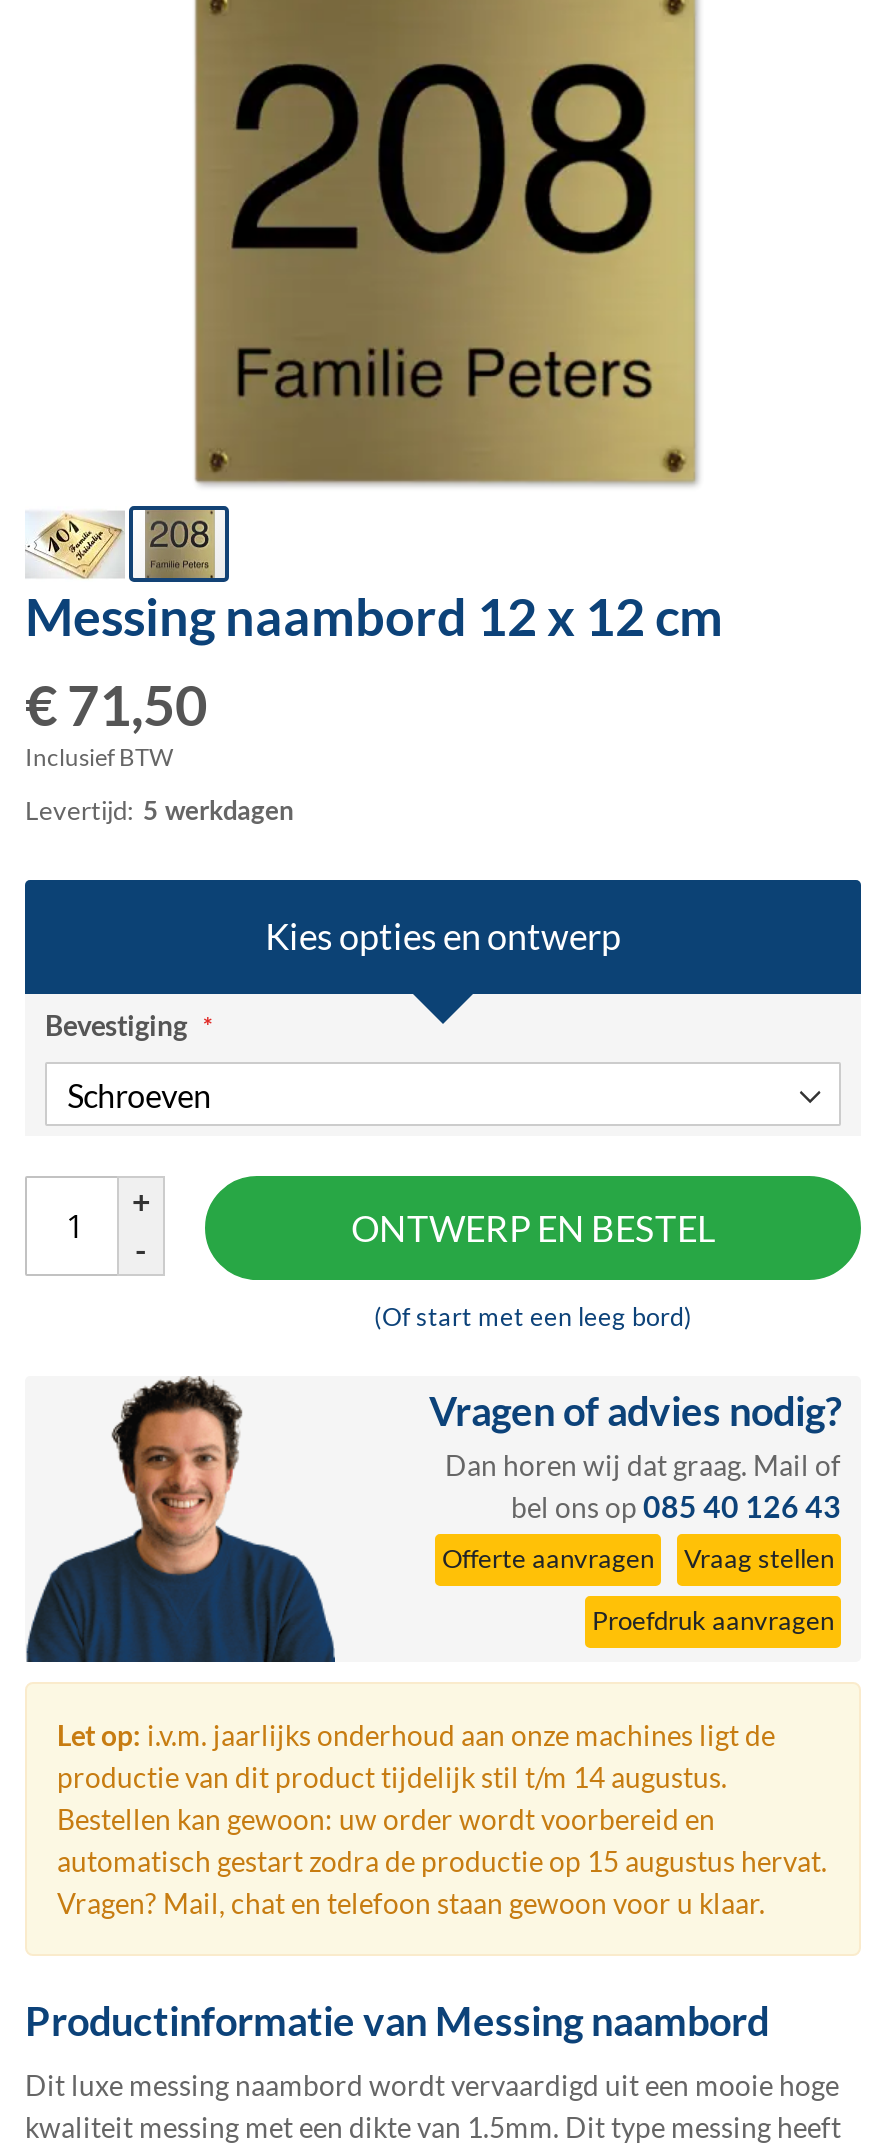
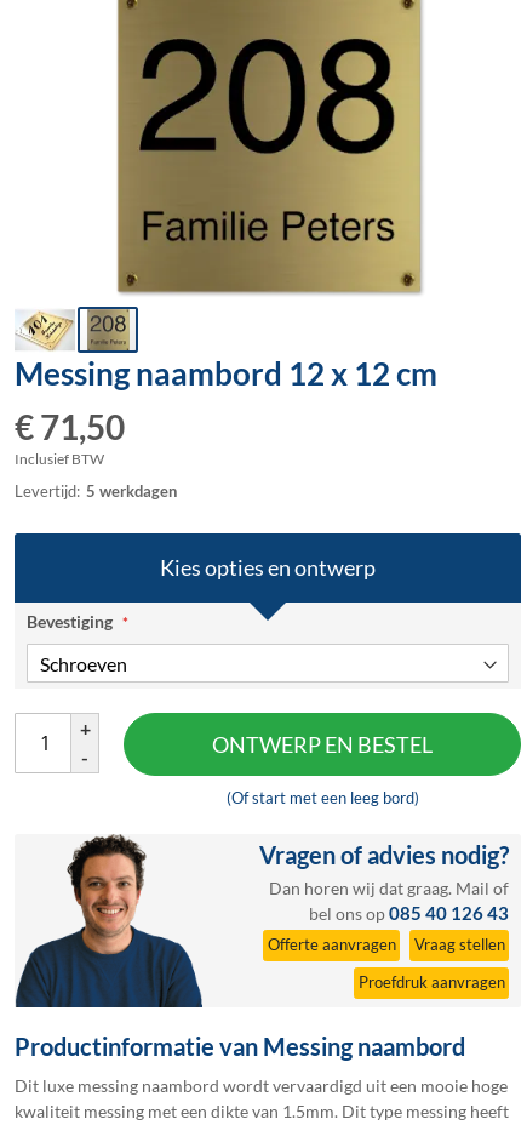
- Let op: i.v.m. jaarlijks onderhoud aan onze machines ligt de
- productie van dit product tijdelijk stil t/m 14 augustus.
- Bestellen kan gewoon: uw order wordt voorbereid en
- automatisch gestart zodra de productie op 15 augustus hervat.
- Vragen? Mail, chat en telefoon staan gewoon voor u klaar.
